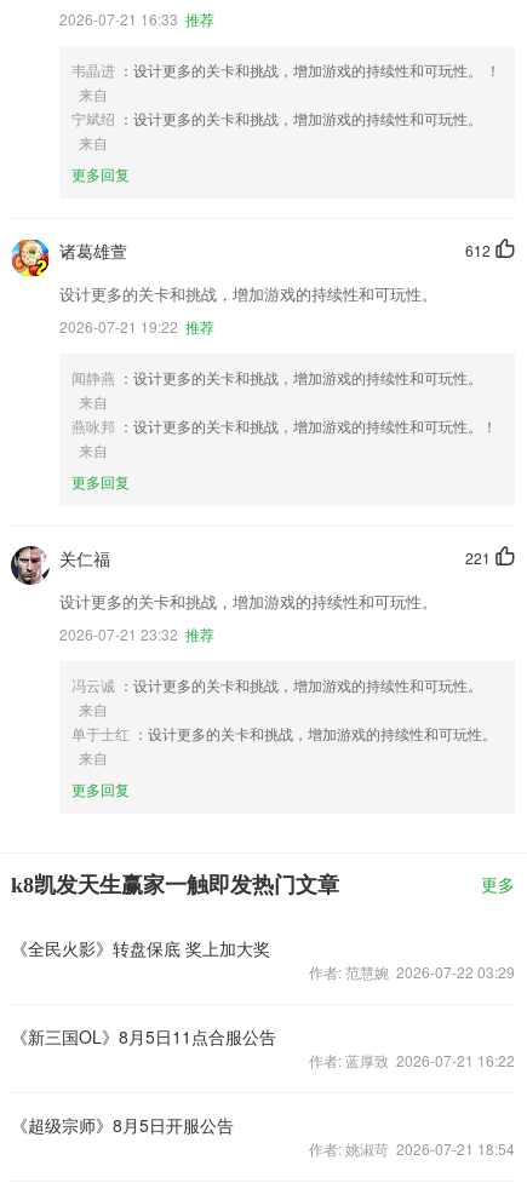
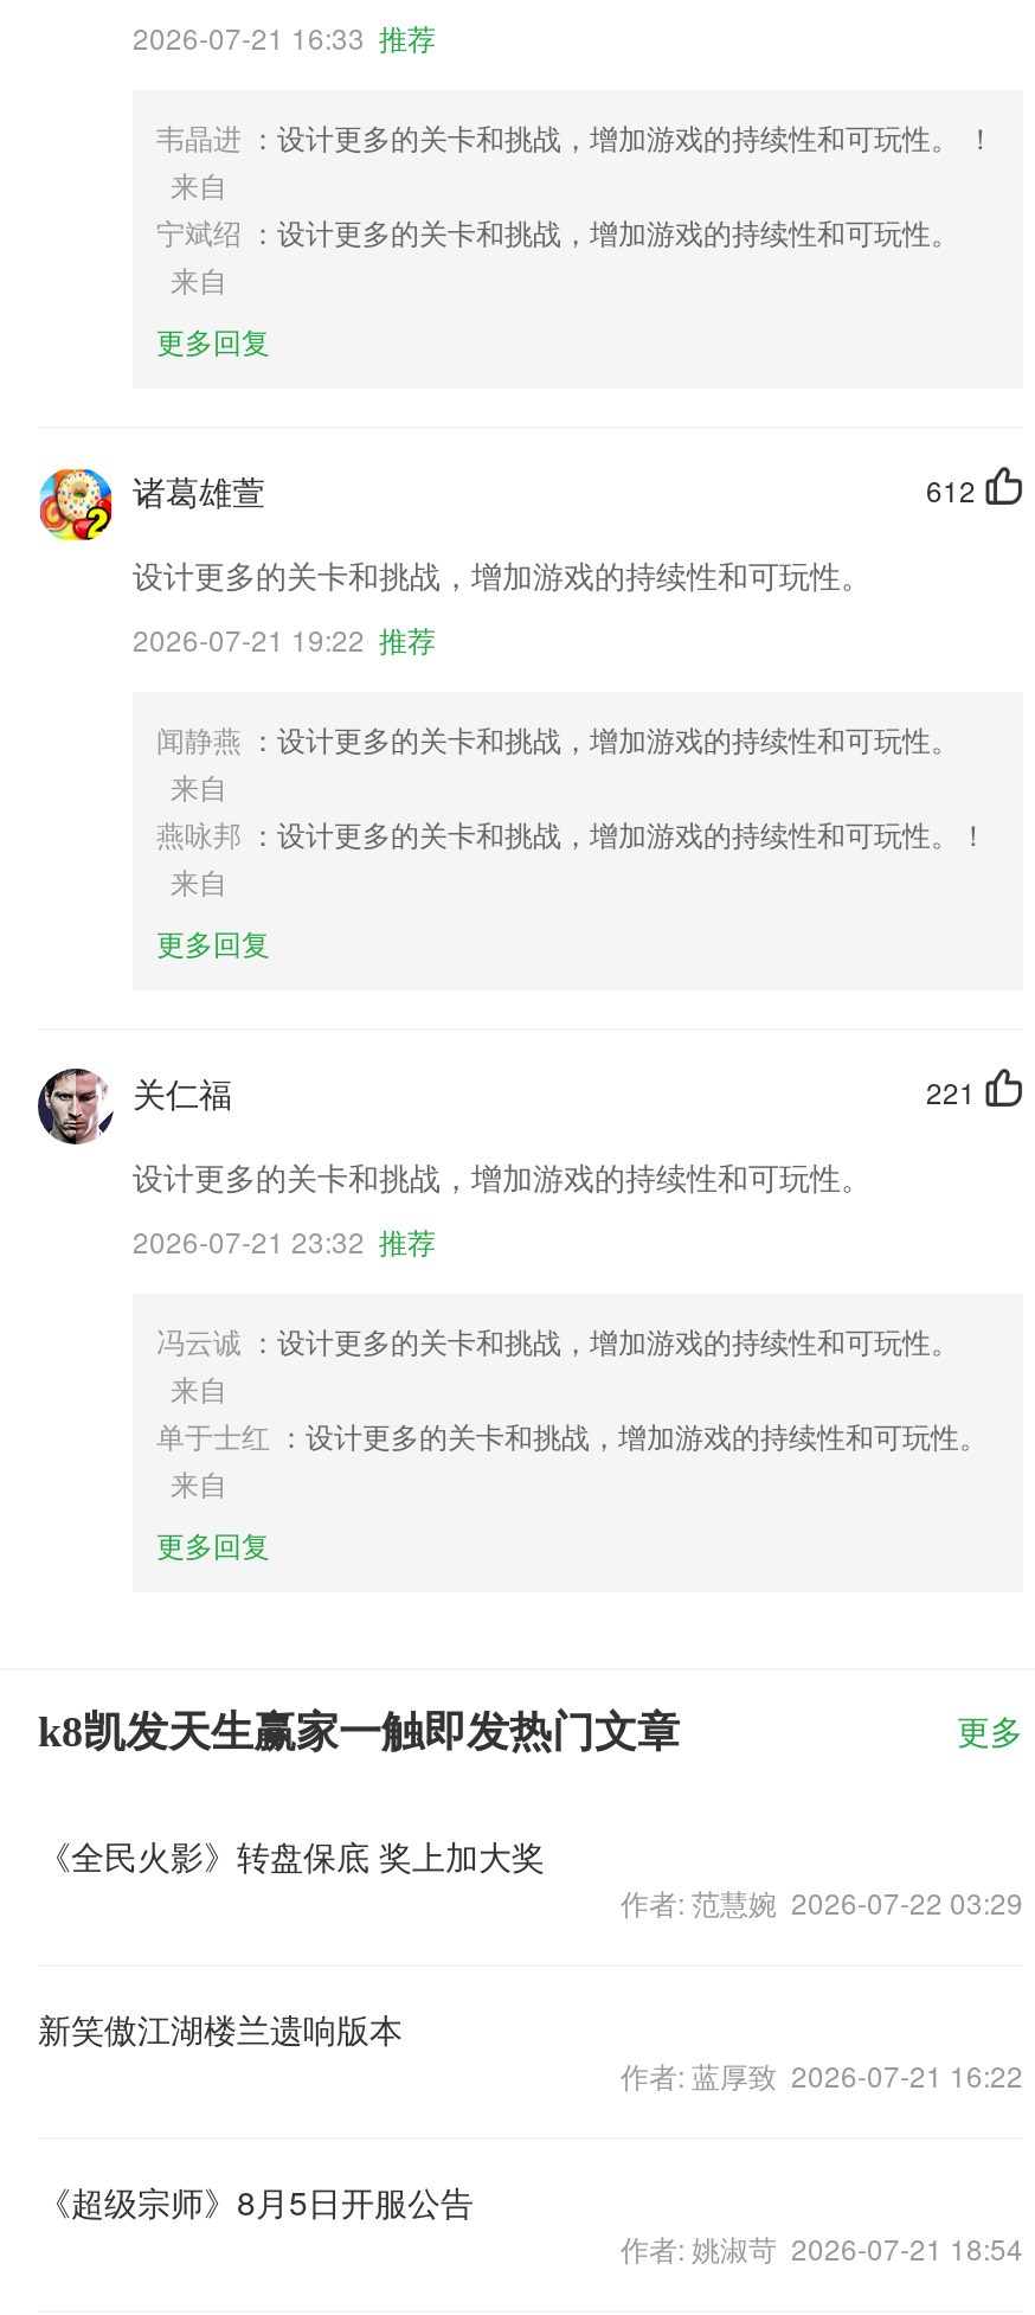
- 《新三国OL》8月5日11点合服公告
+ 新笑傲江湖楼兰遗响版本
